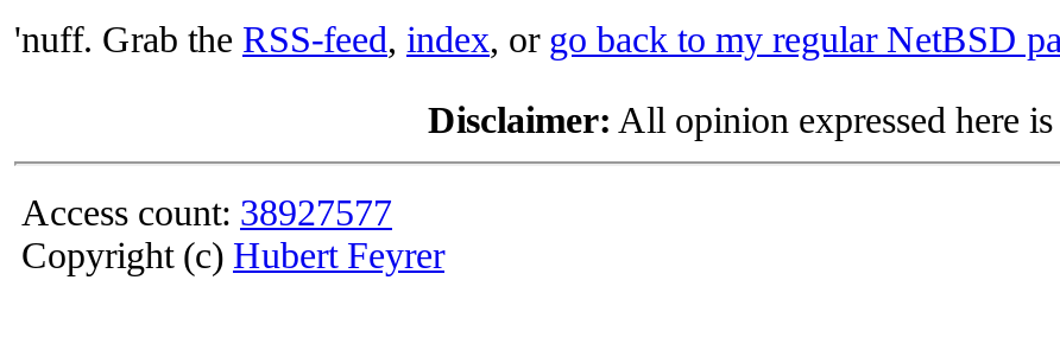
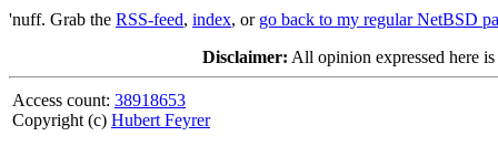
- Access count: 38927577
+ Access count: 38918653
